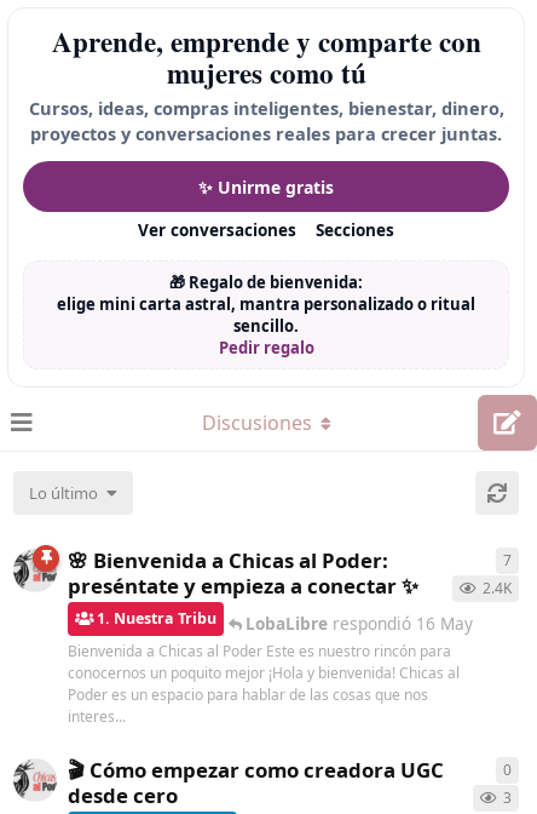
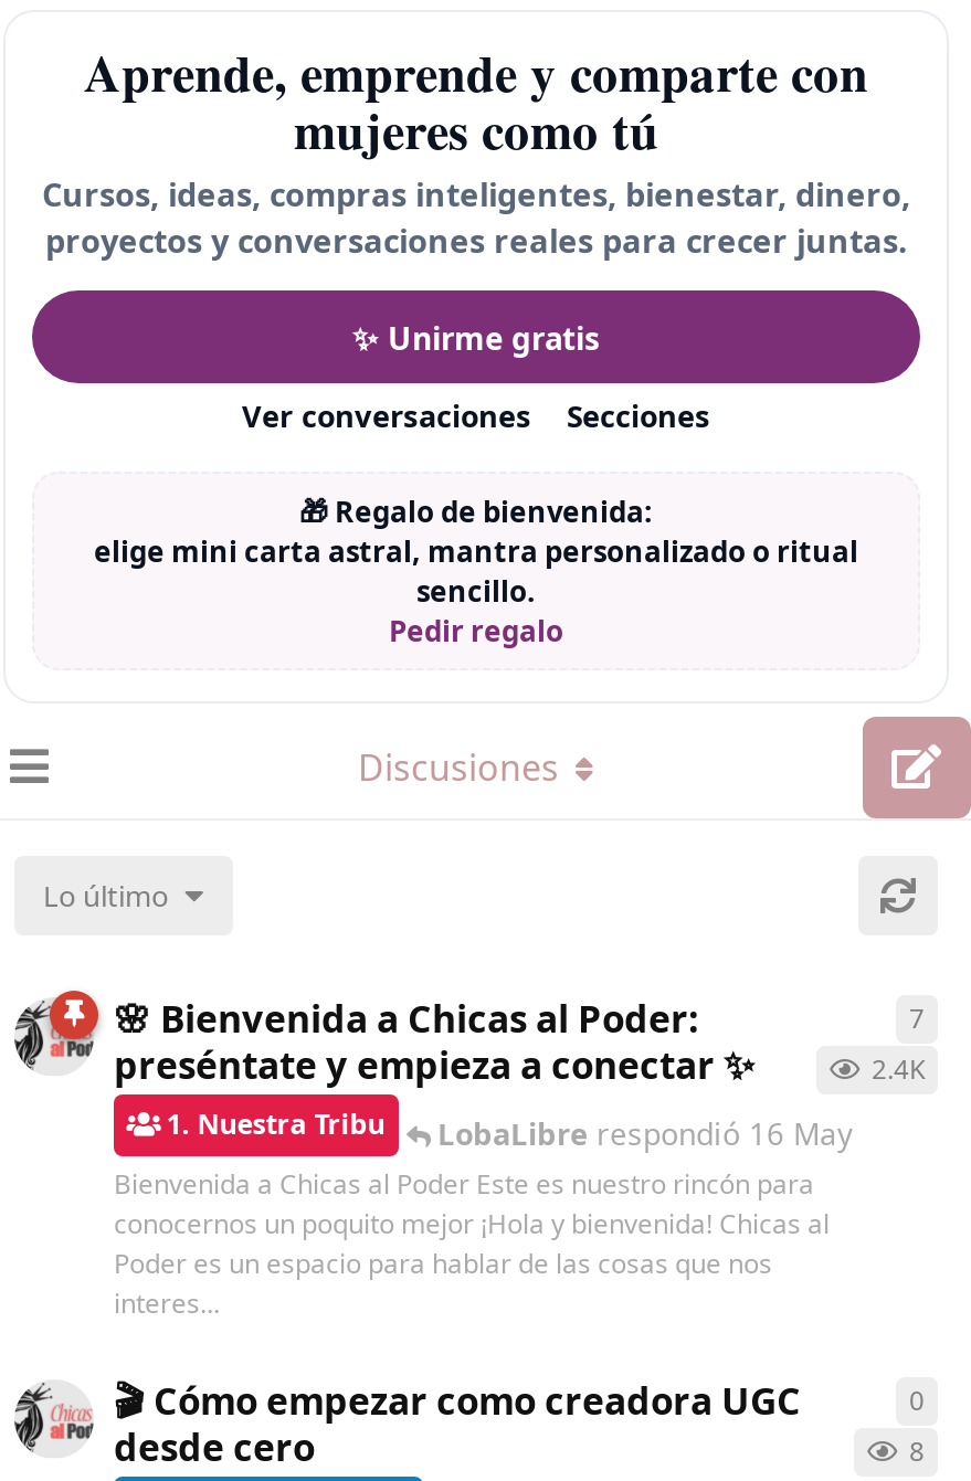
- 3
+ 8
